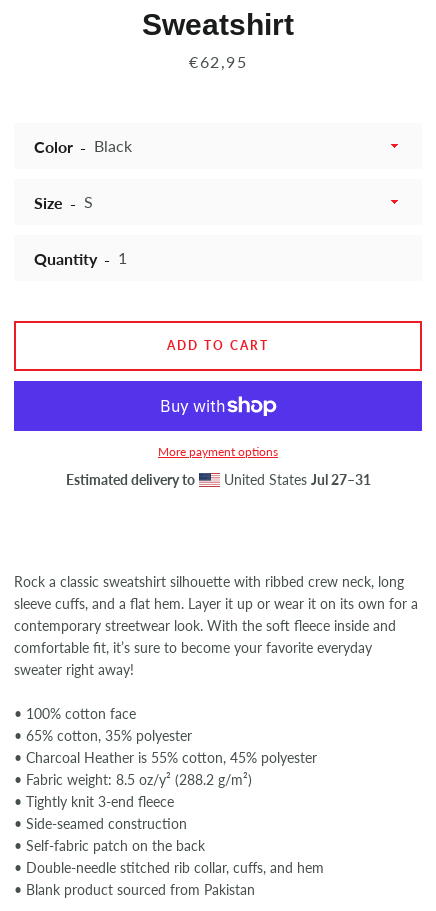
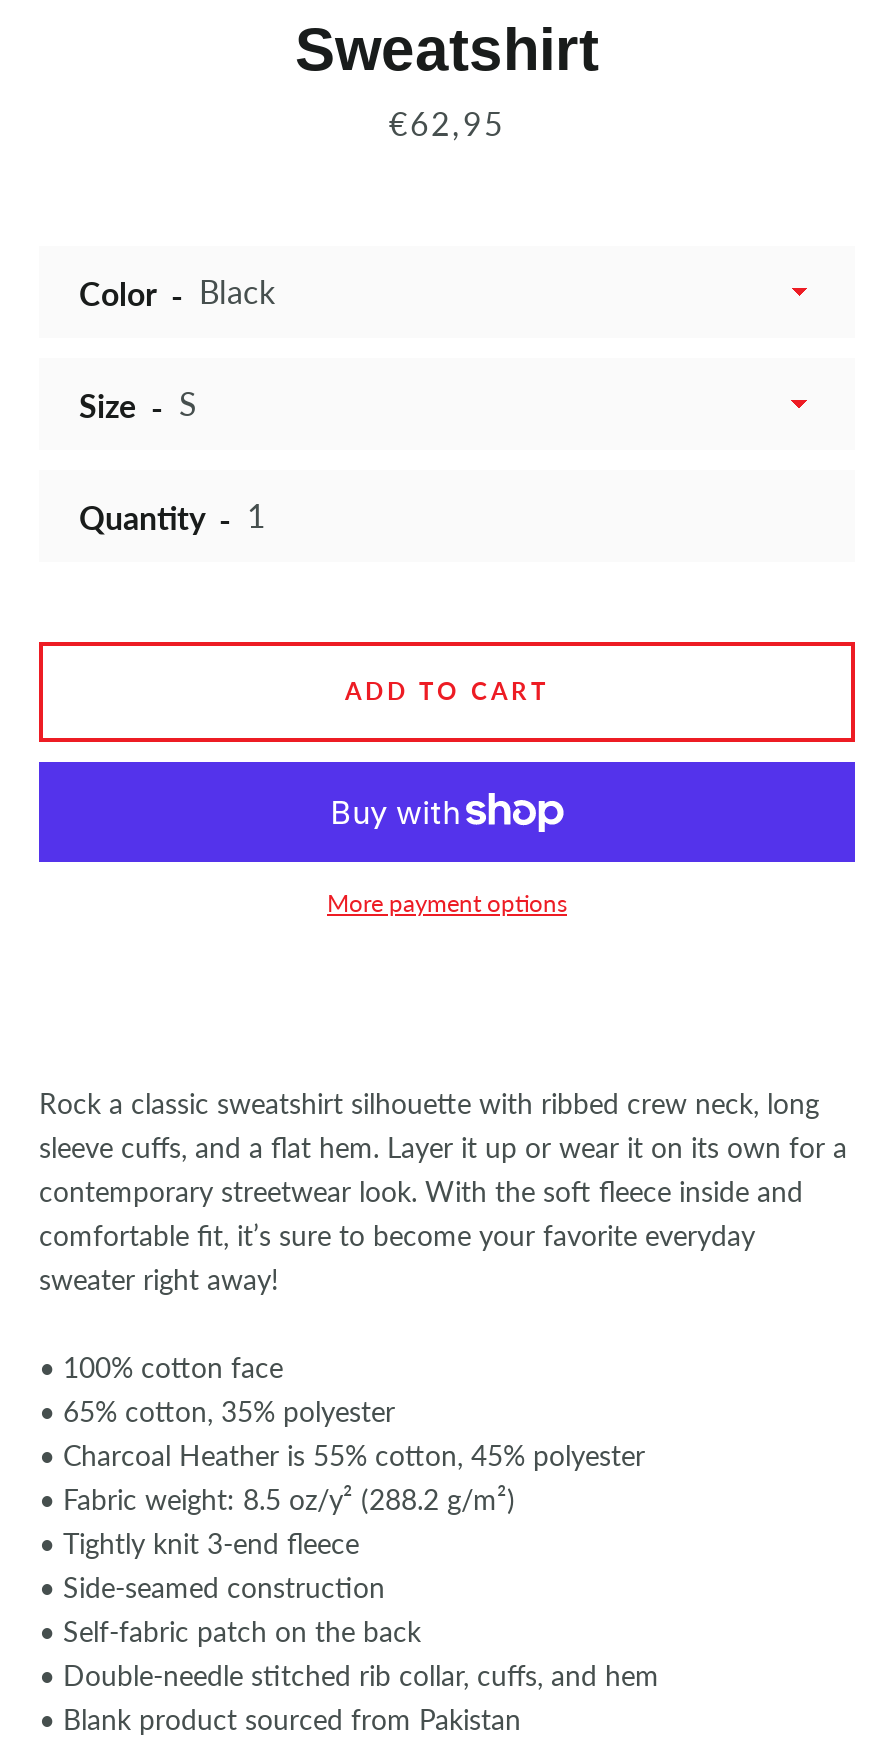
- Estimated delivery to
- United States Jul 27–31
